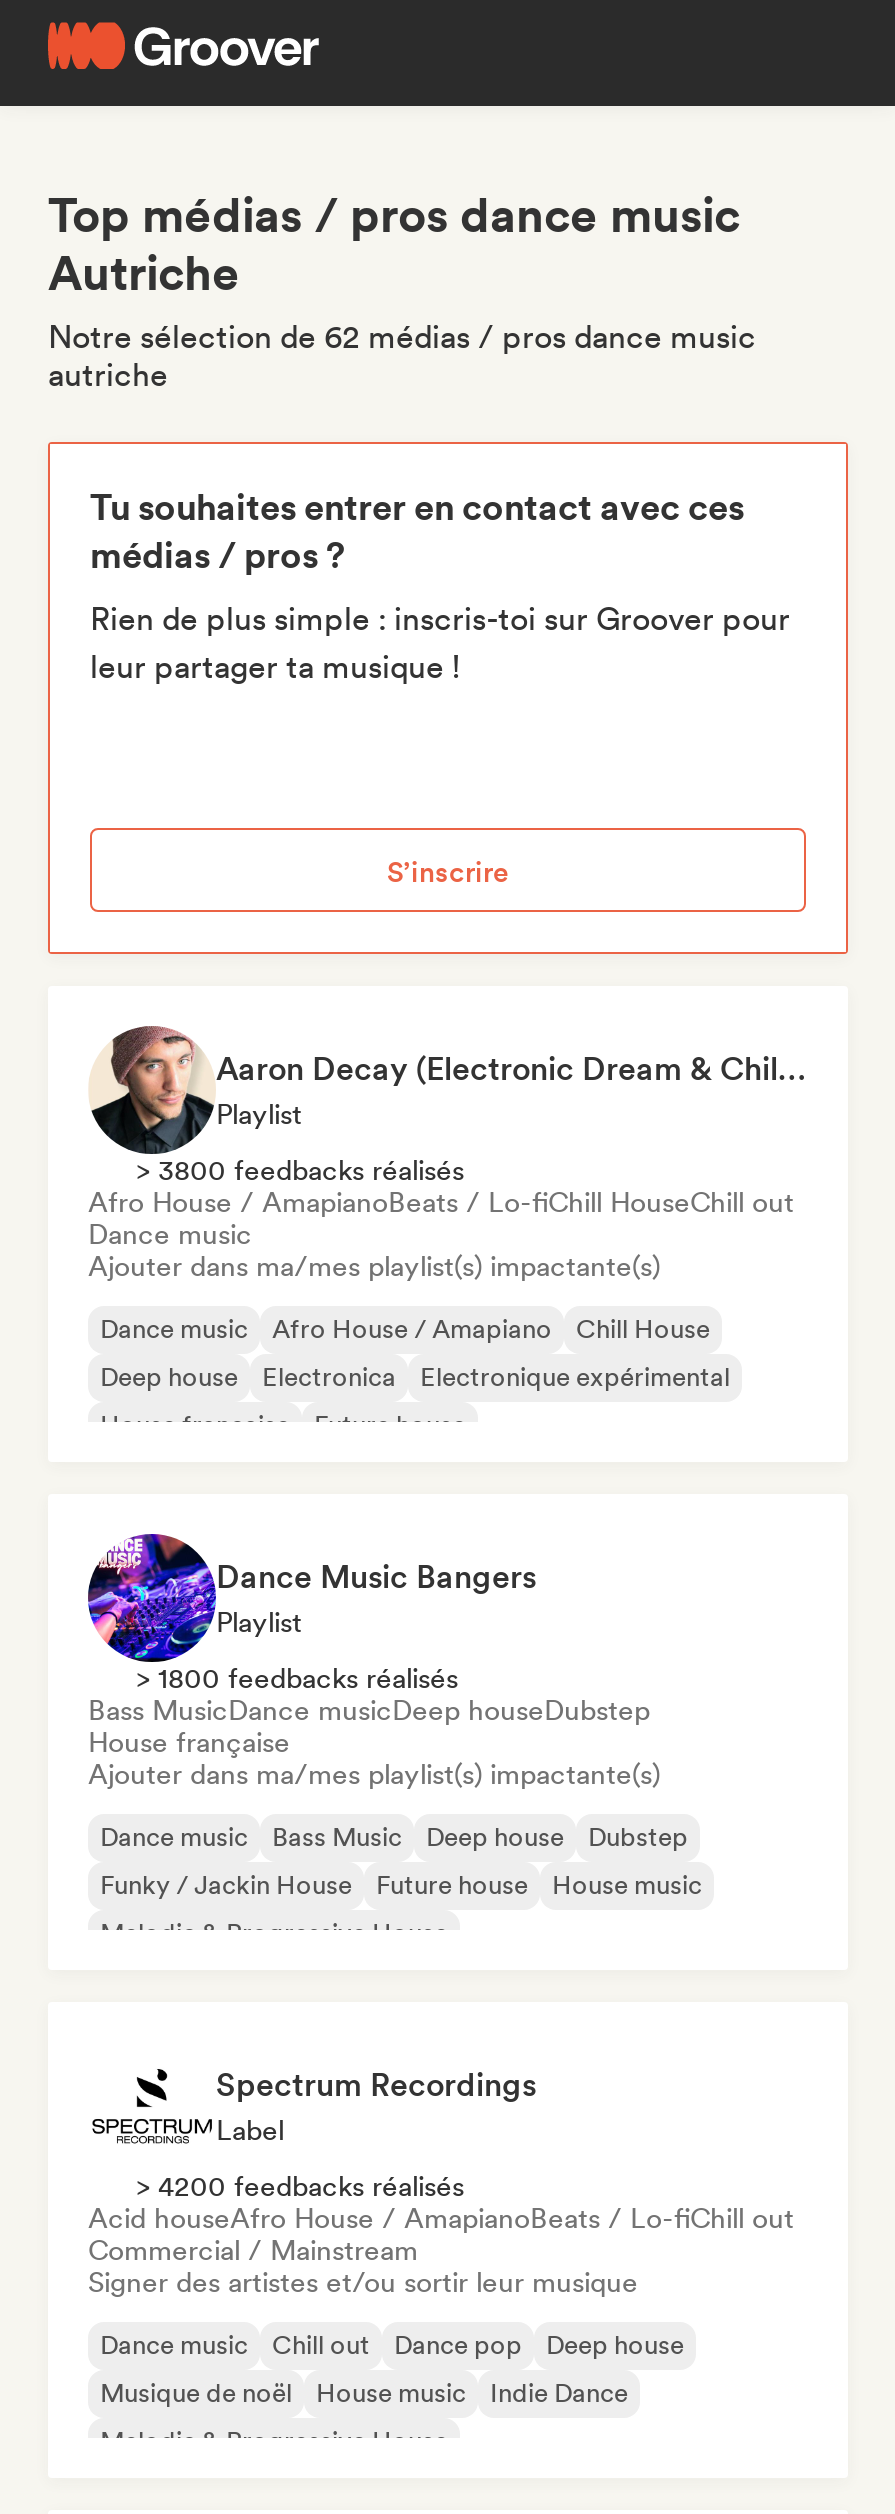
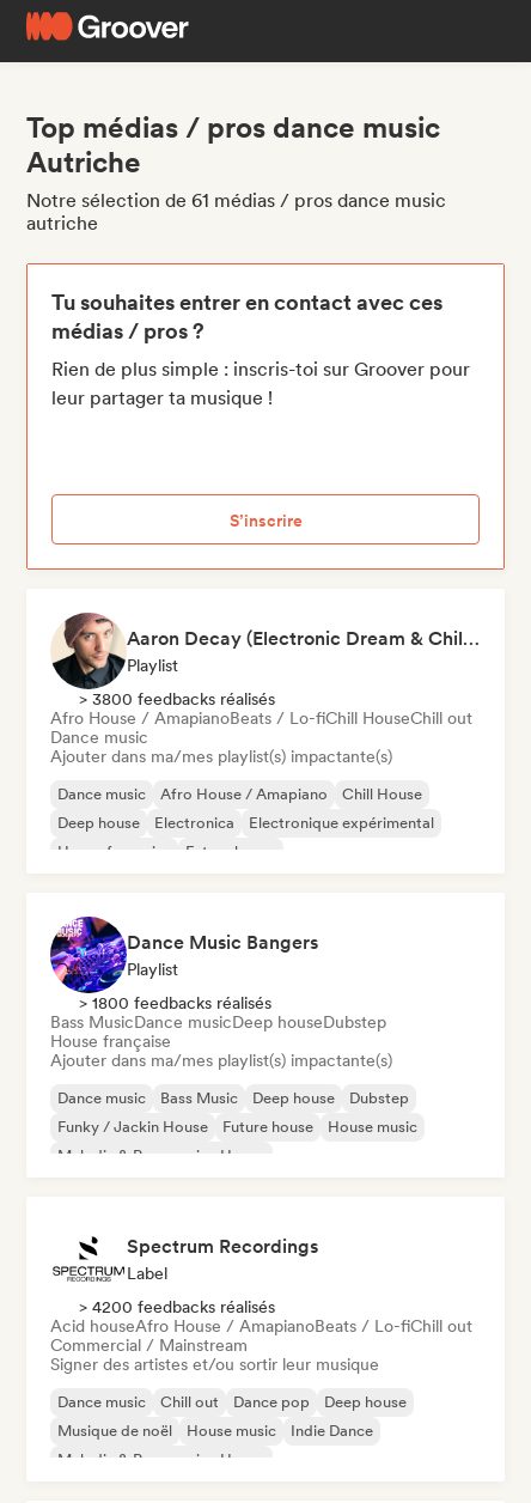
- Notre sélection de 62 médias / pros dance music
+ Notre sélection de 61 médias / pros dance music
